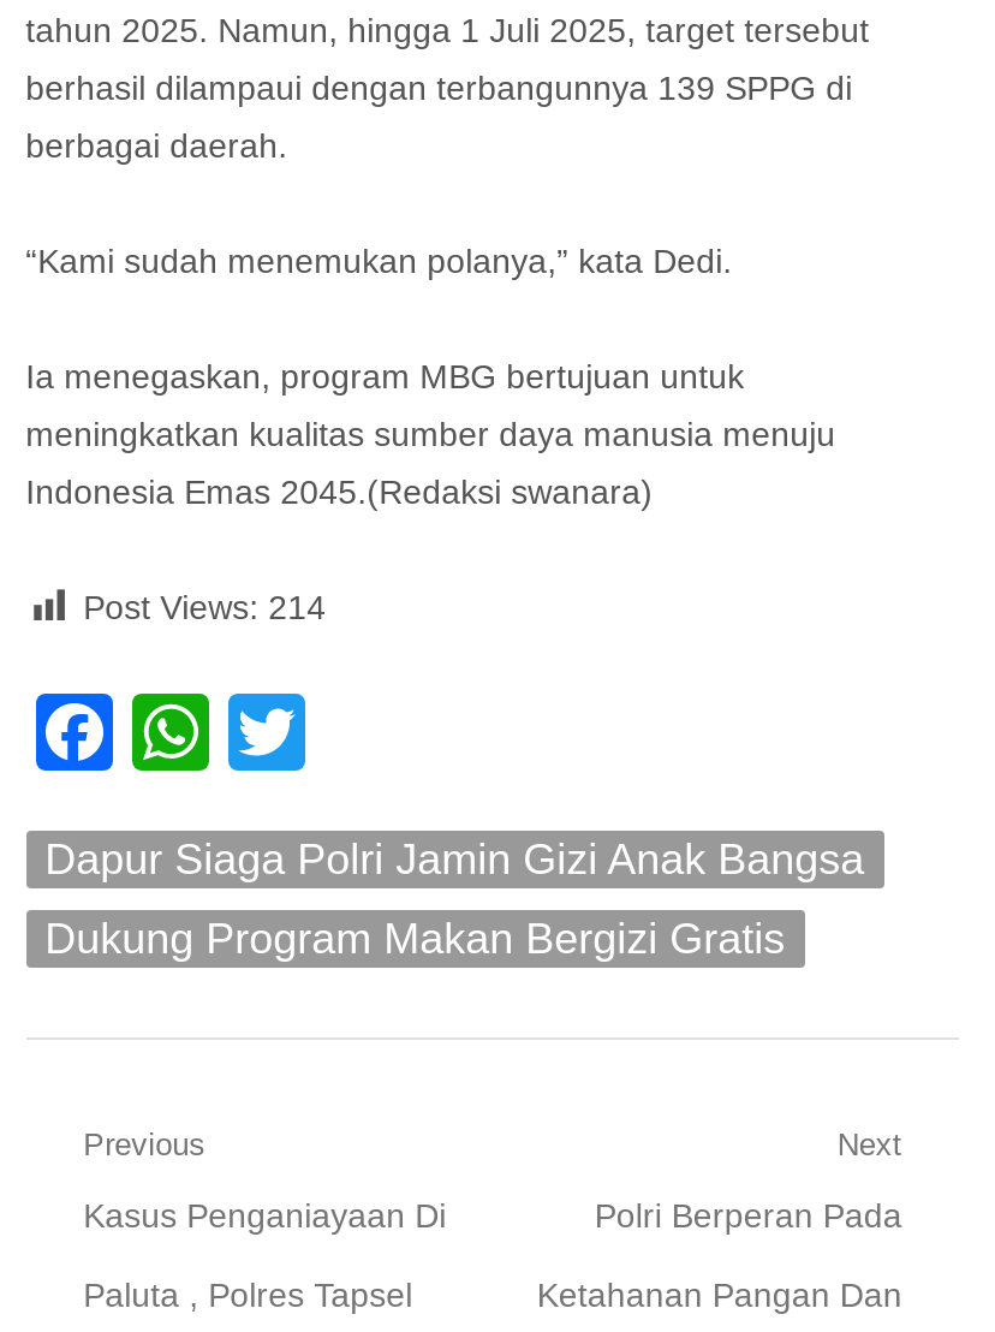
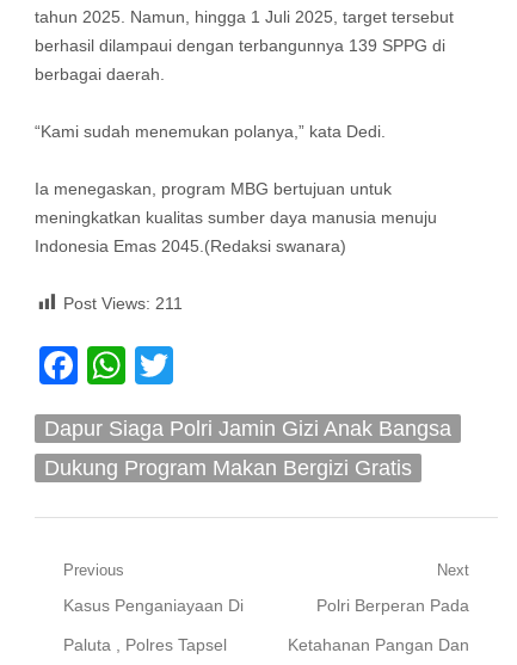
- Post Views: 214
+ Post Views: 211
